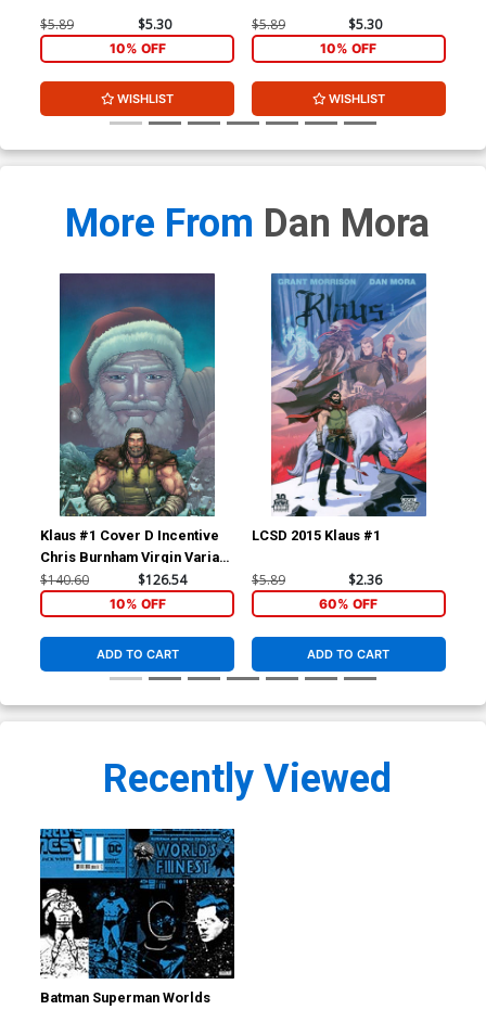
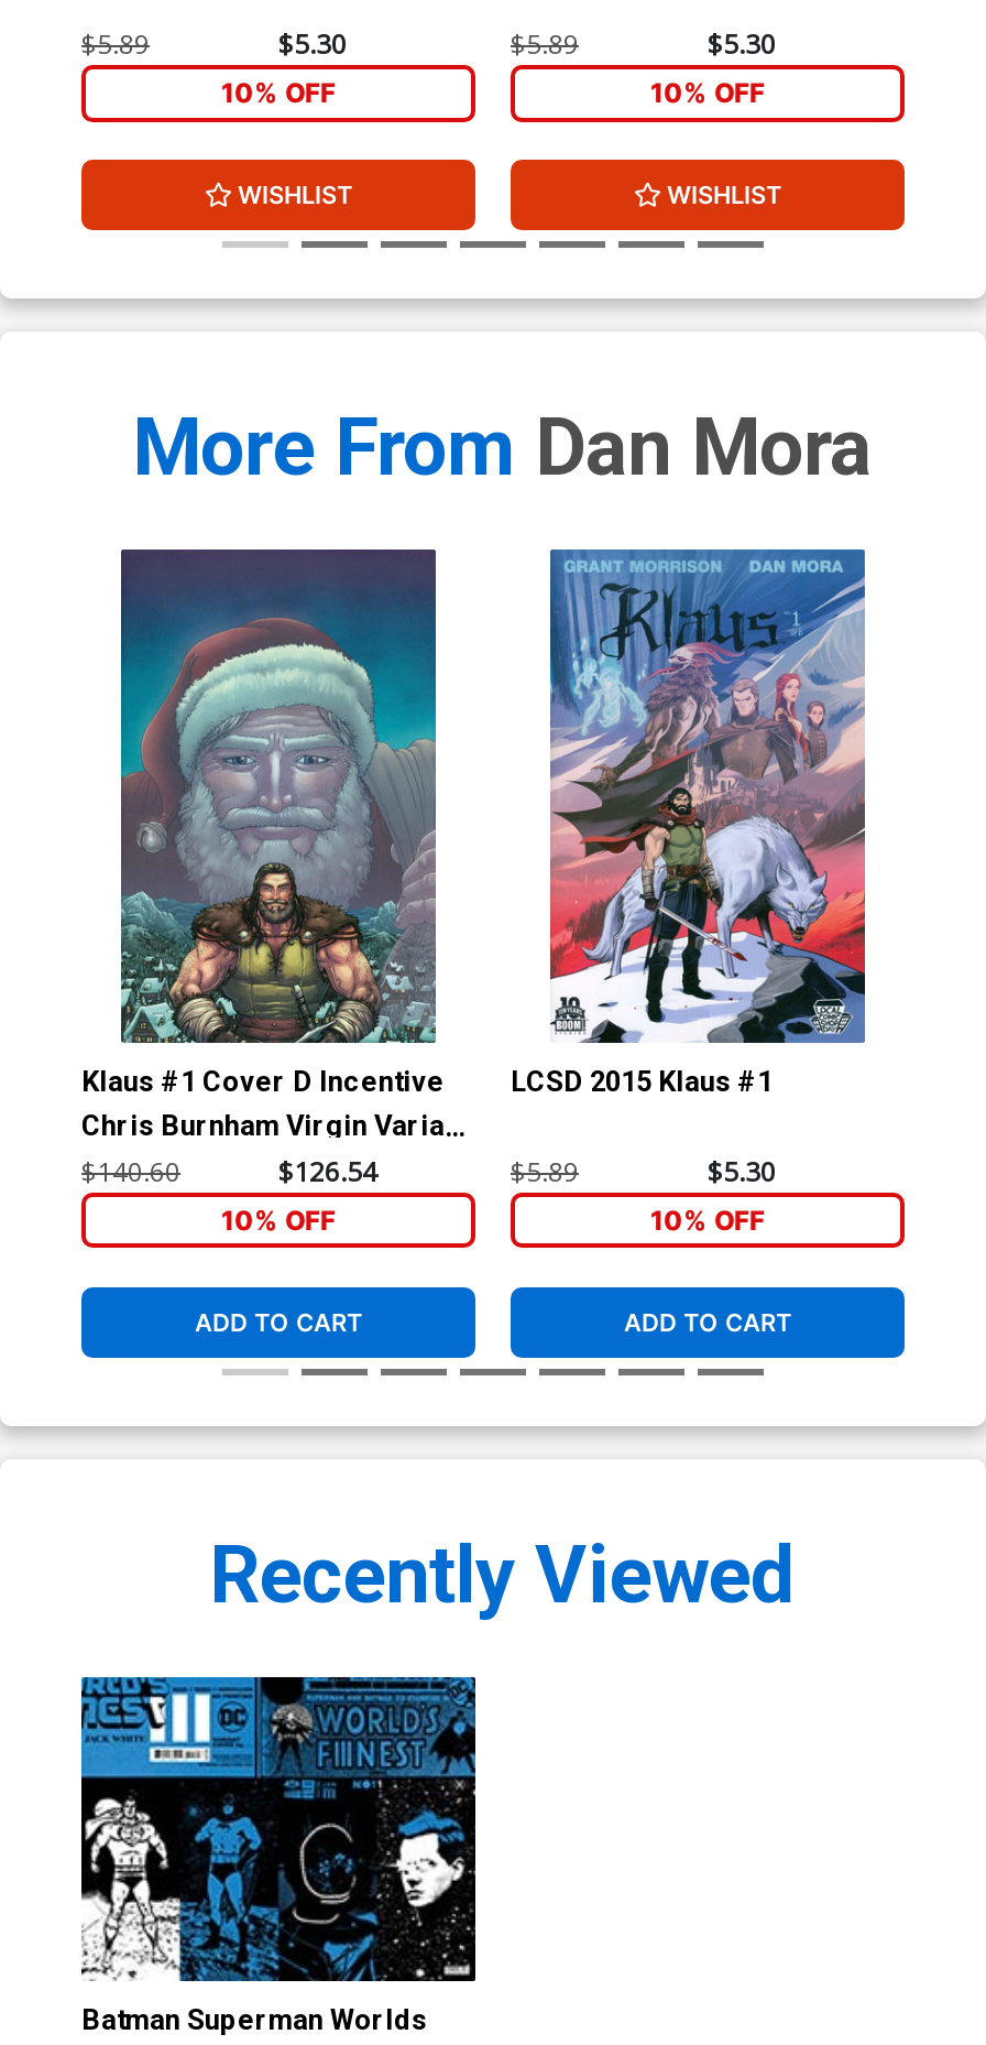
- $2.36
+ $5.30

- 60% OFF
+ 10% OFF
